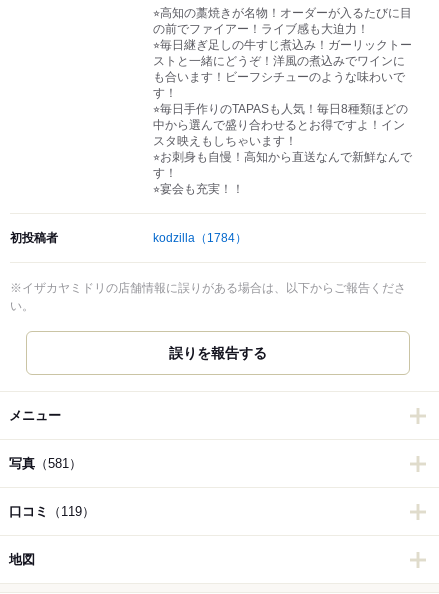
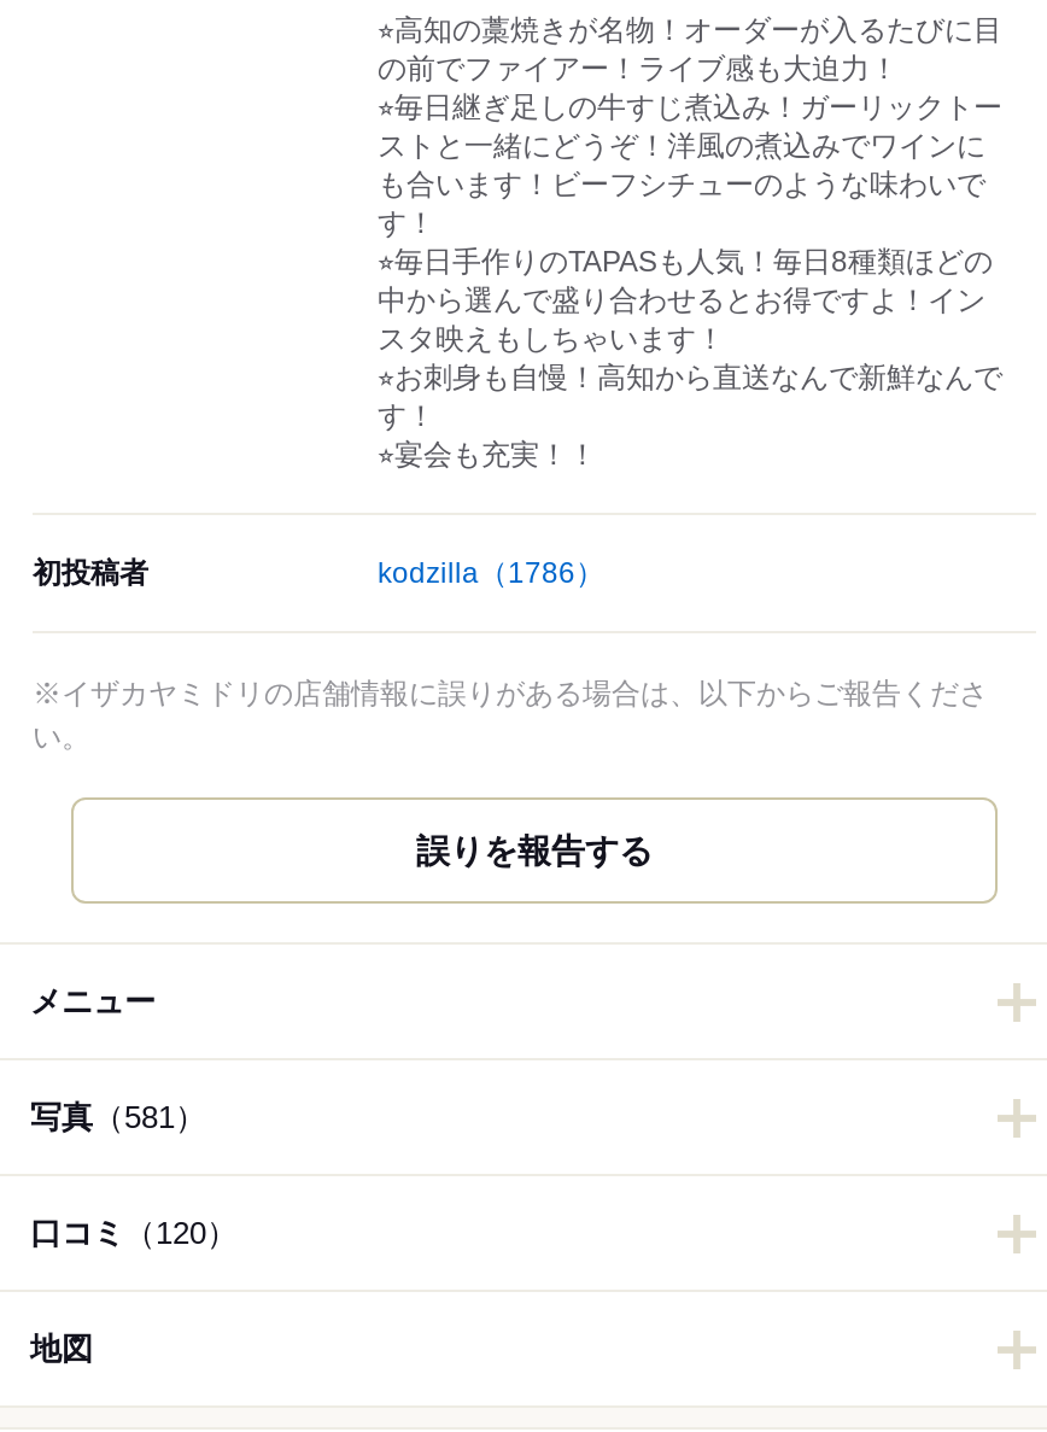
- kodzilla（1784）
+ kodzilla（1786）

- 口コミ（119）
+ 口コミ（120）
